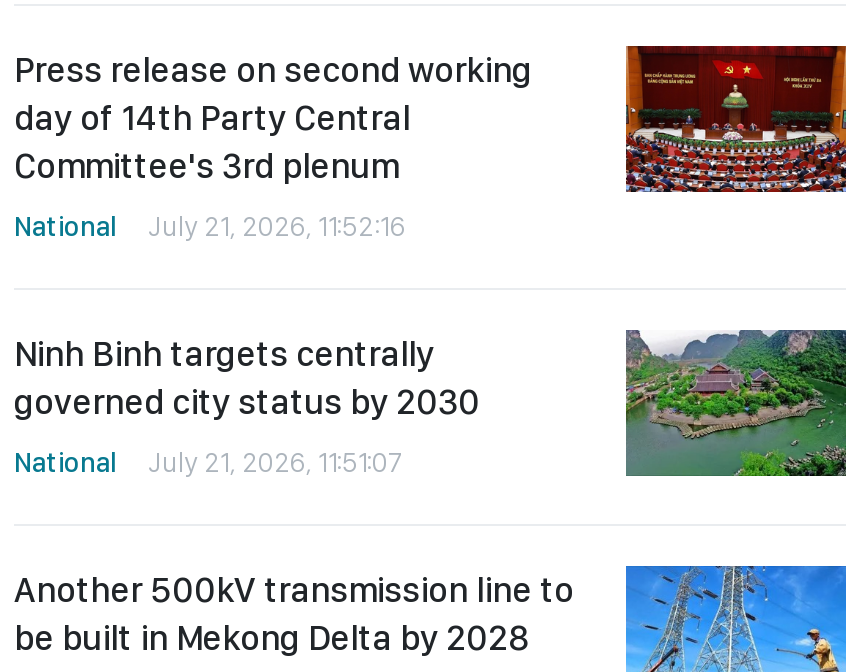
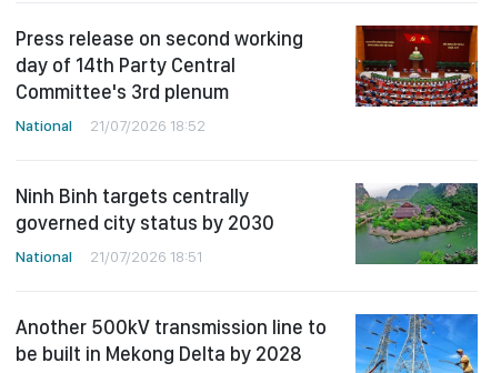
- National July 21, 2026, 11:52:16
+ National 21/07/2026 18:52

- National July 21, 2026, 11:51:07
+ National 21/07/2026 18:51
